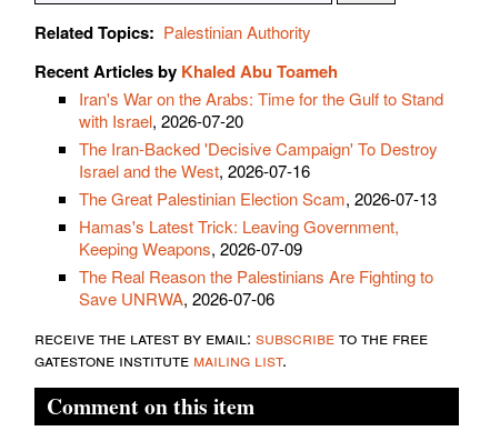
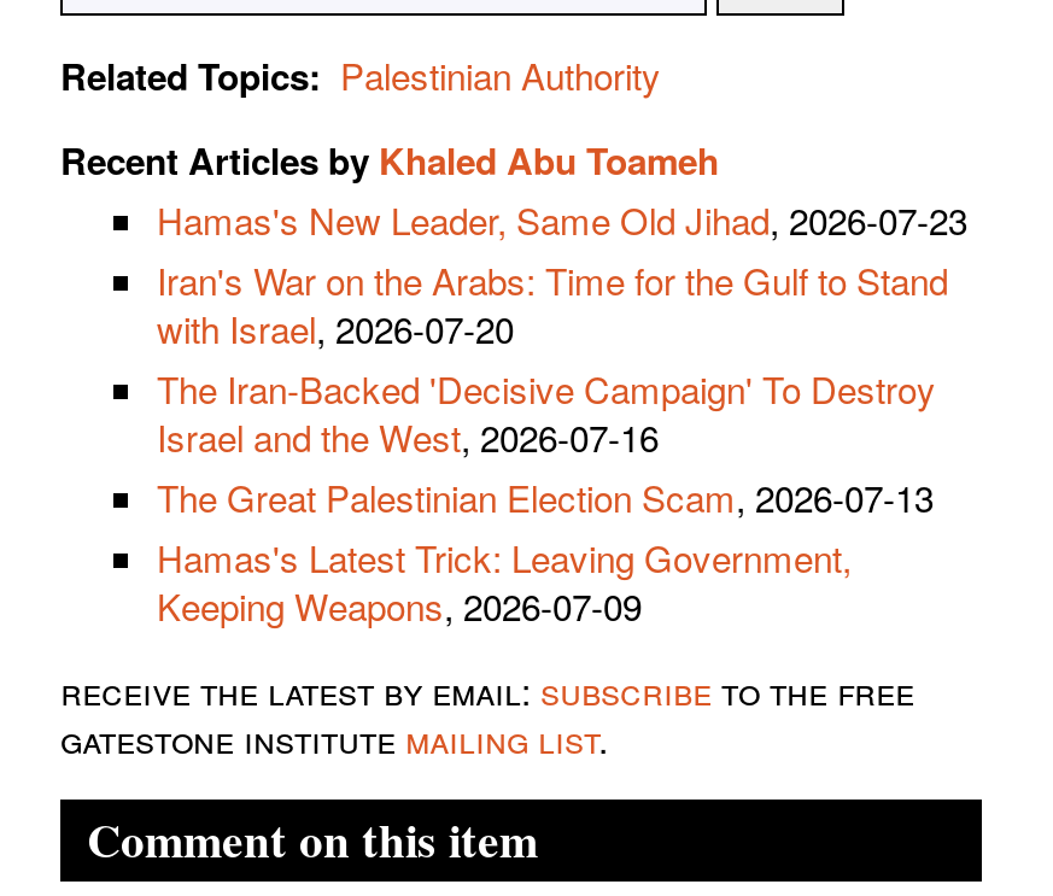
+ Hamas's New Leader, Same Old Jihad, 2026-07-23

moved down: Iran's War on the Arabs: Time for the Gulf to Stand | with Israel, 2026-07-20 | The Iran-Backed 'Decisive Campaign' To Destroy | Israel and the West, 2026-07-16 | The Great Palestinian Election Scam, 2026-07-13 | Hamas's Latest Trick: Leaving Government, | Keeping Weapons, 2026-07-09

- The Real Reason the Palestinians Are Fighting to
- Save UNRWA, 2026-07-06
